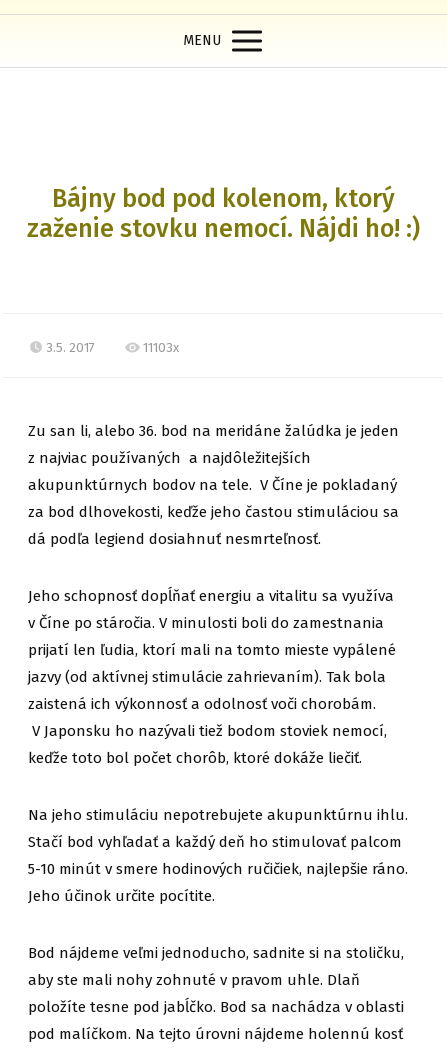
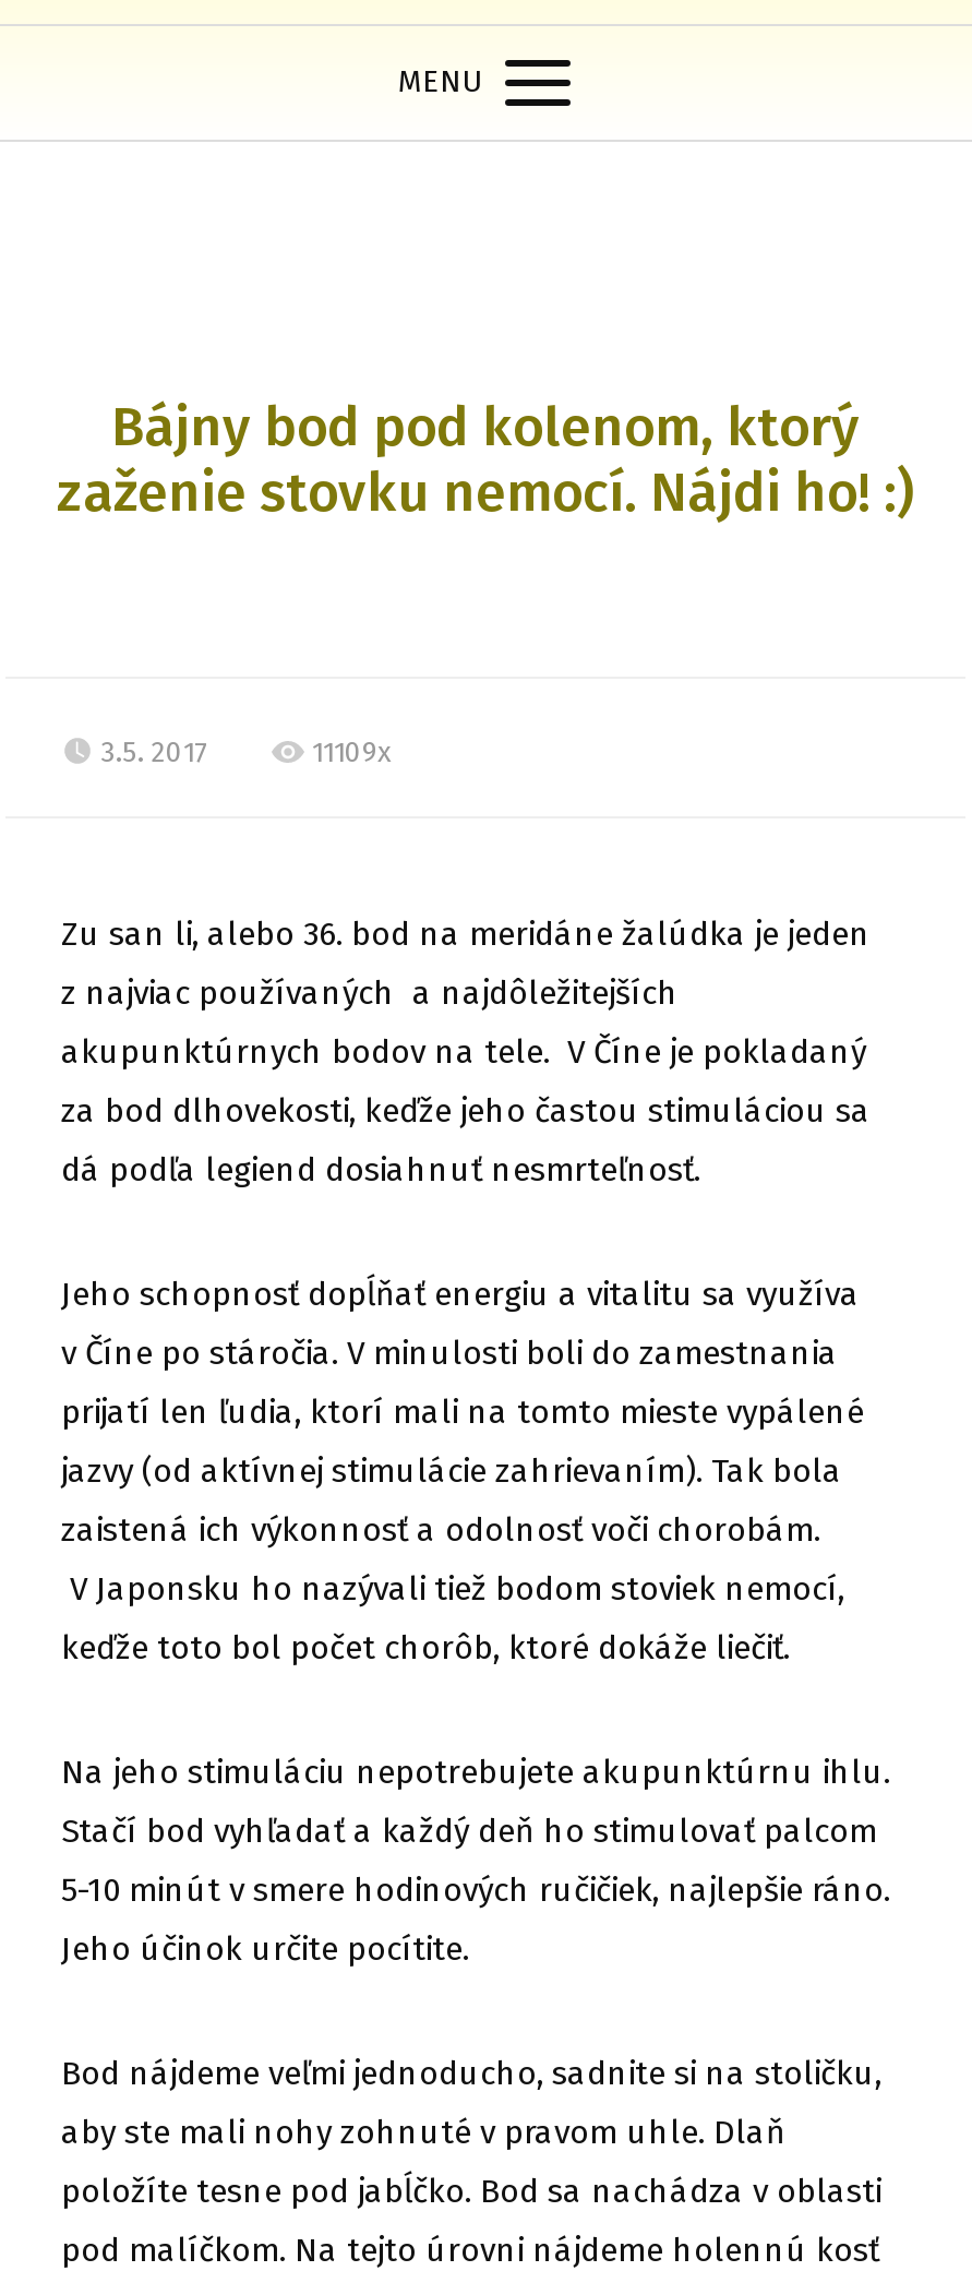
- 11103x
+ 11109x
